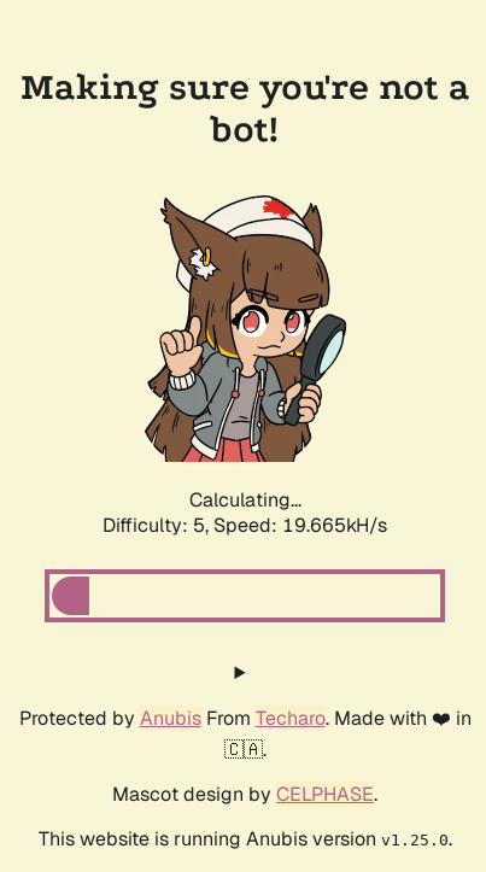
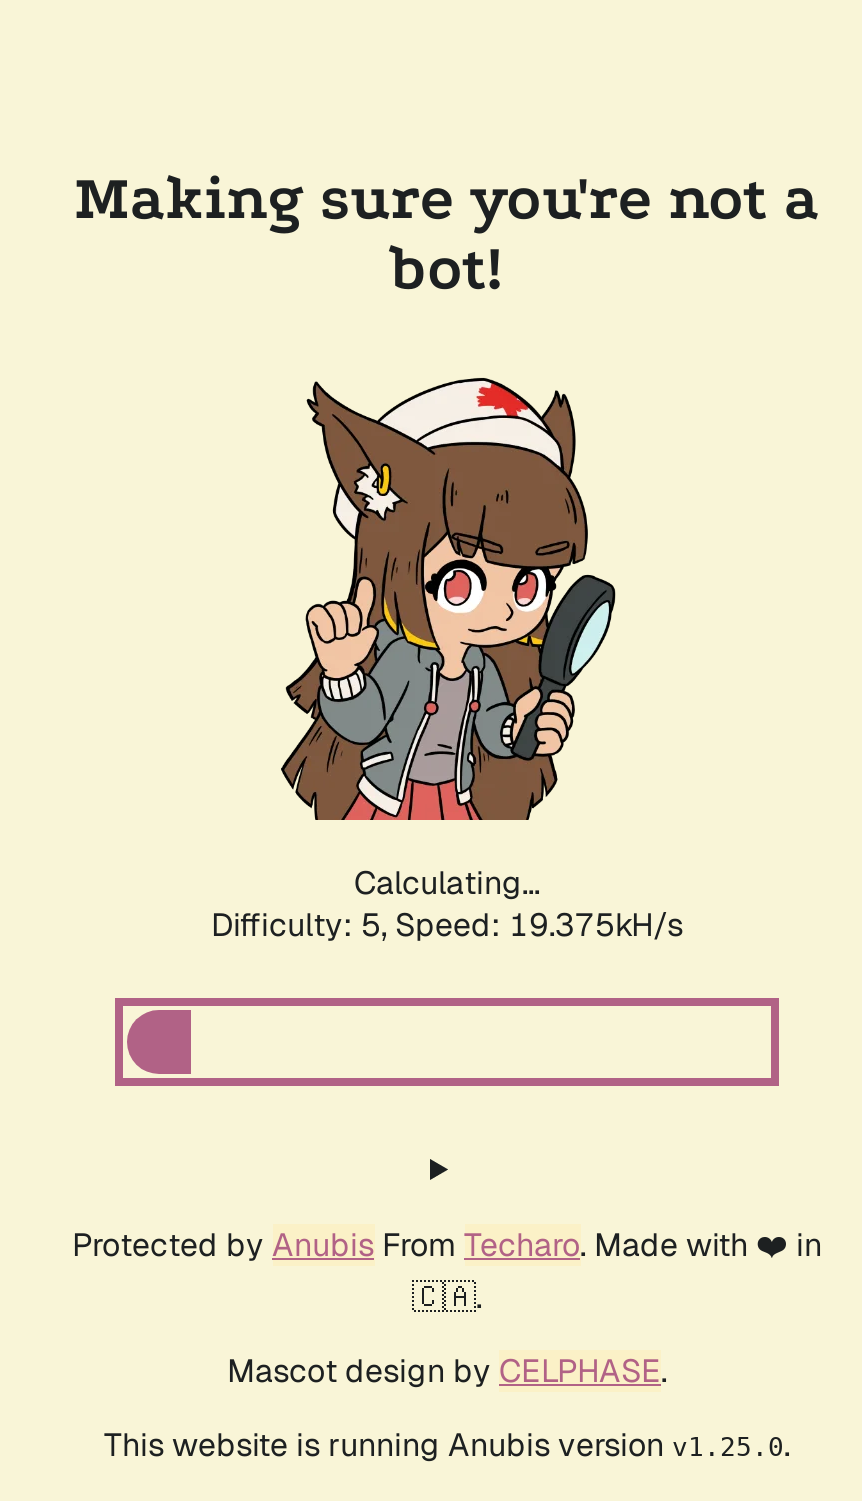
- Difficulty: 5, Speed: 19.665kH/s
+ Difficulty: 5, Speed: 19.375kH/s
